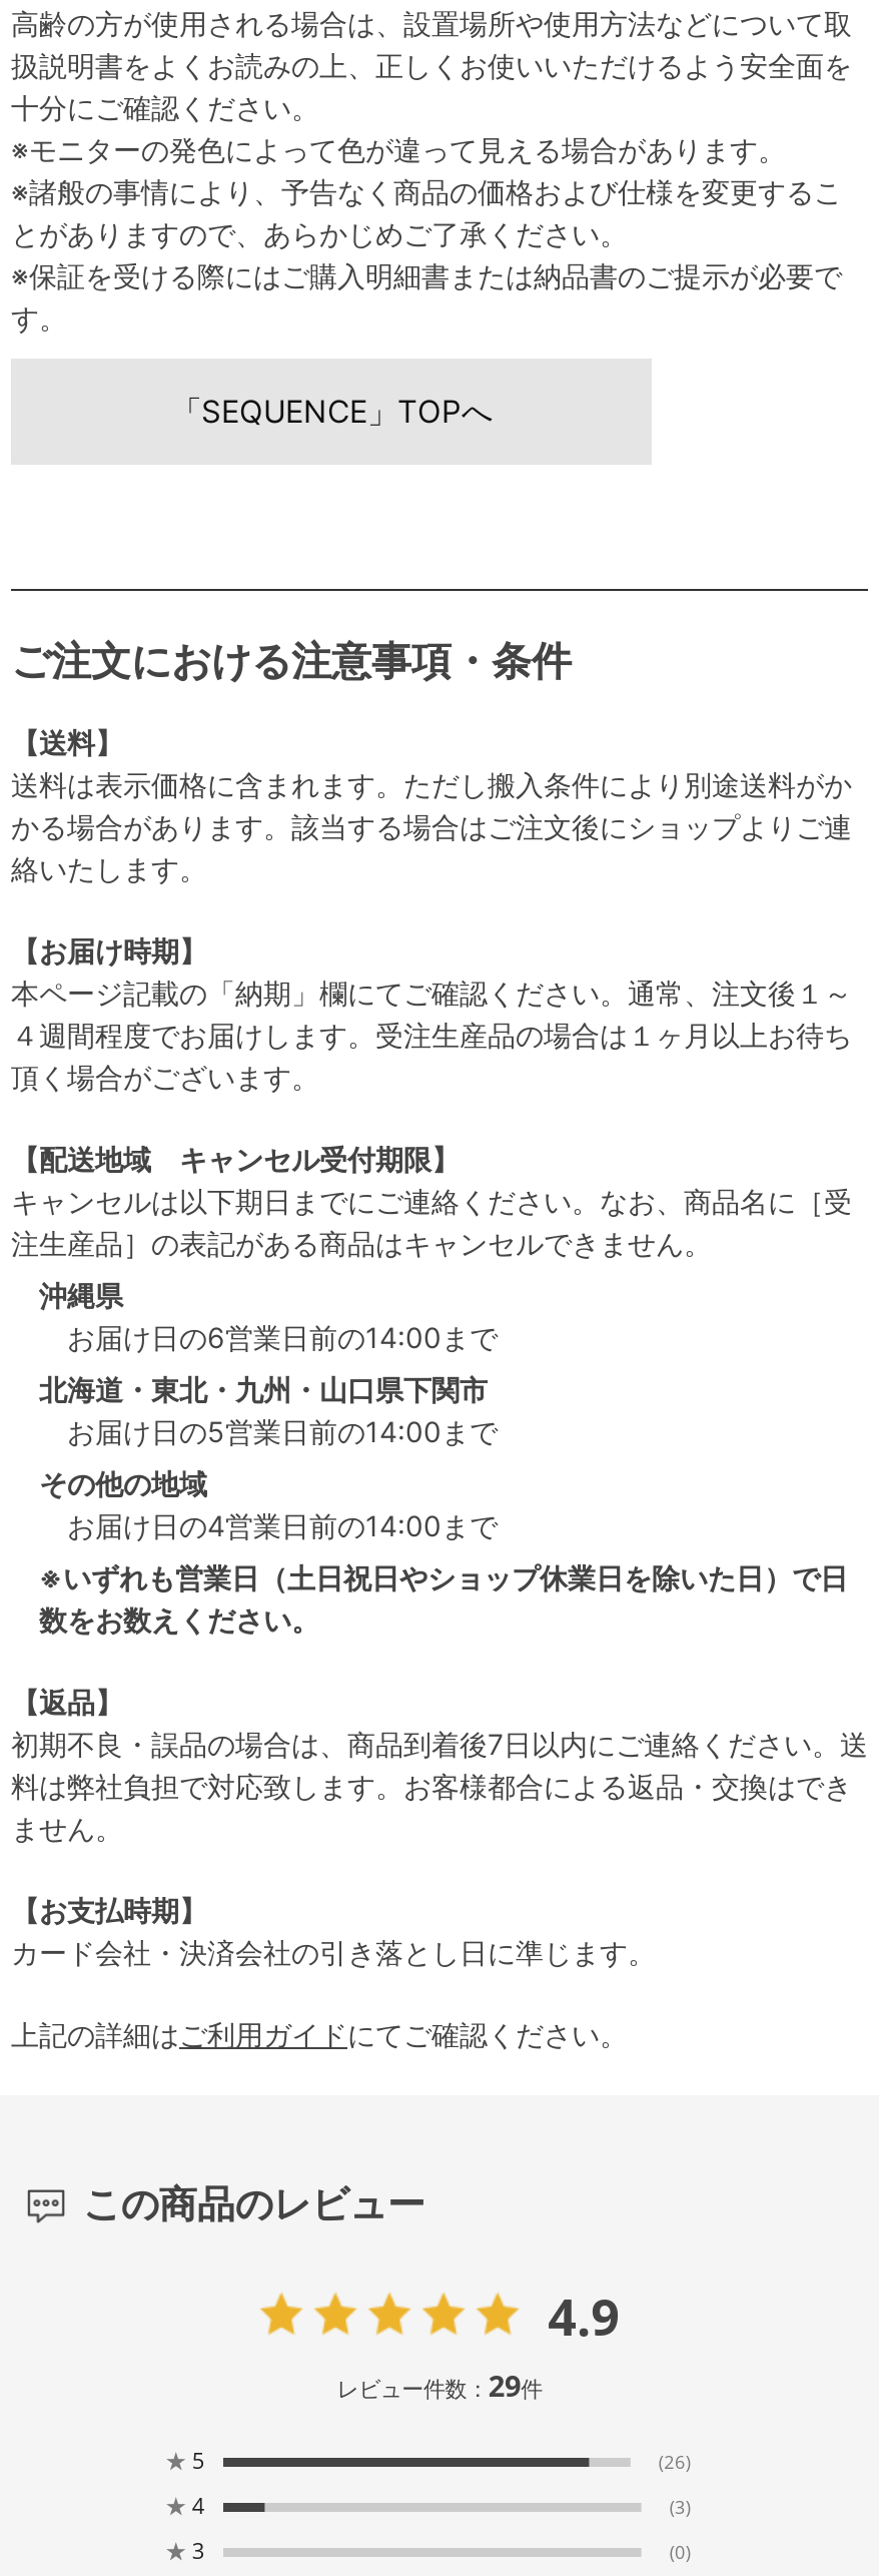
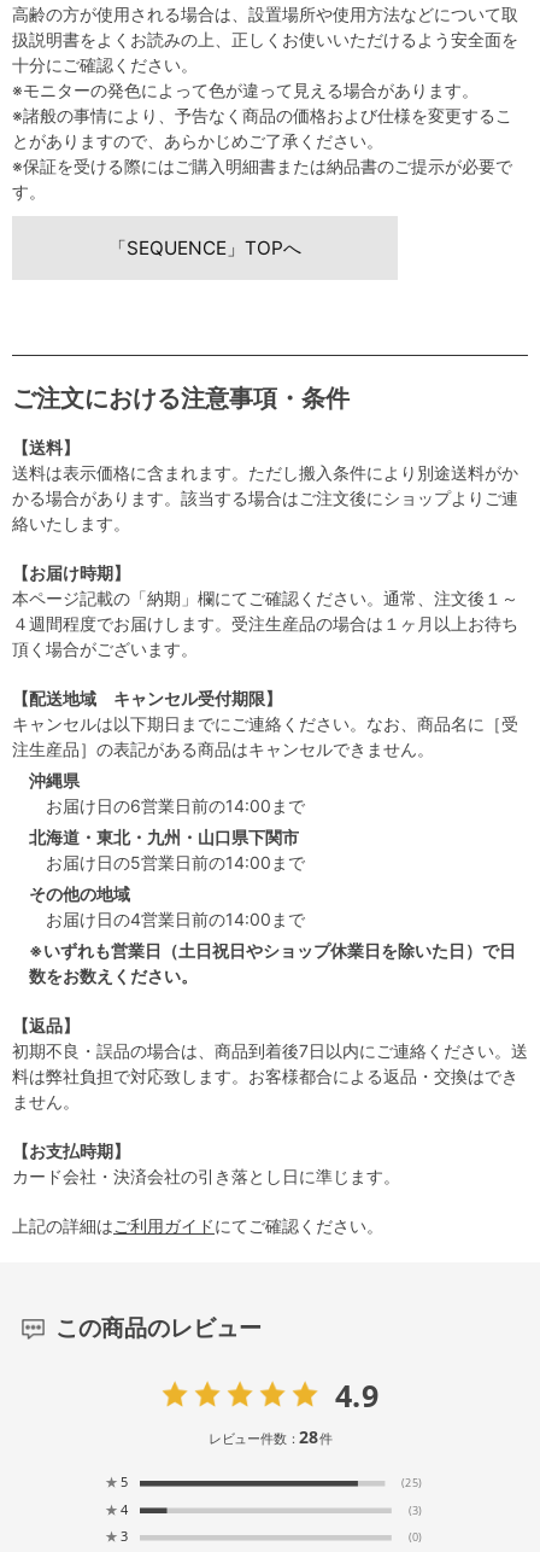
- レビュー件数：29件
+ レビュー件数：28件

- (26)
+ (25)
